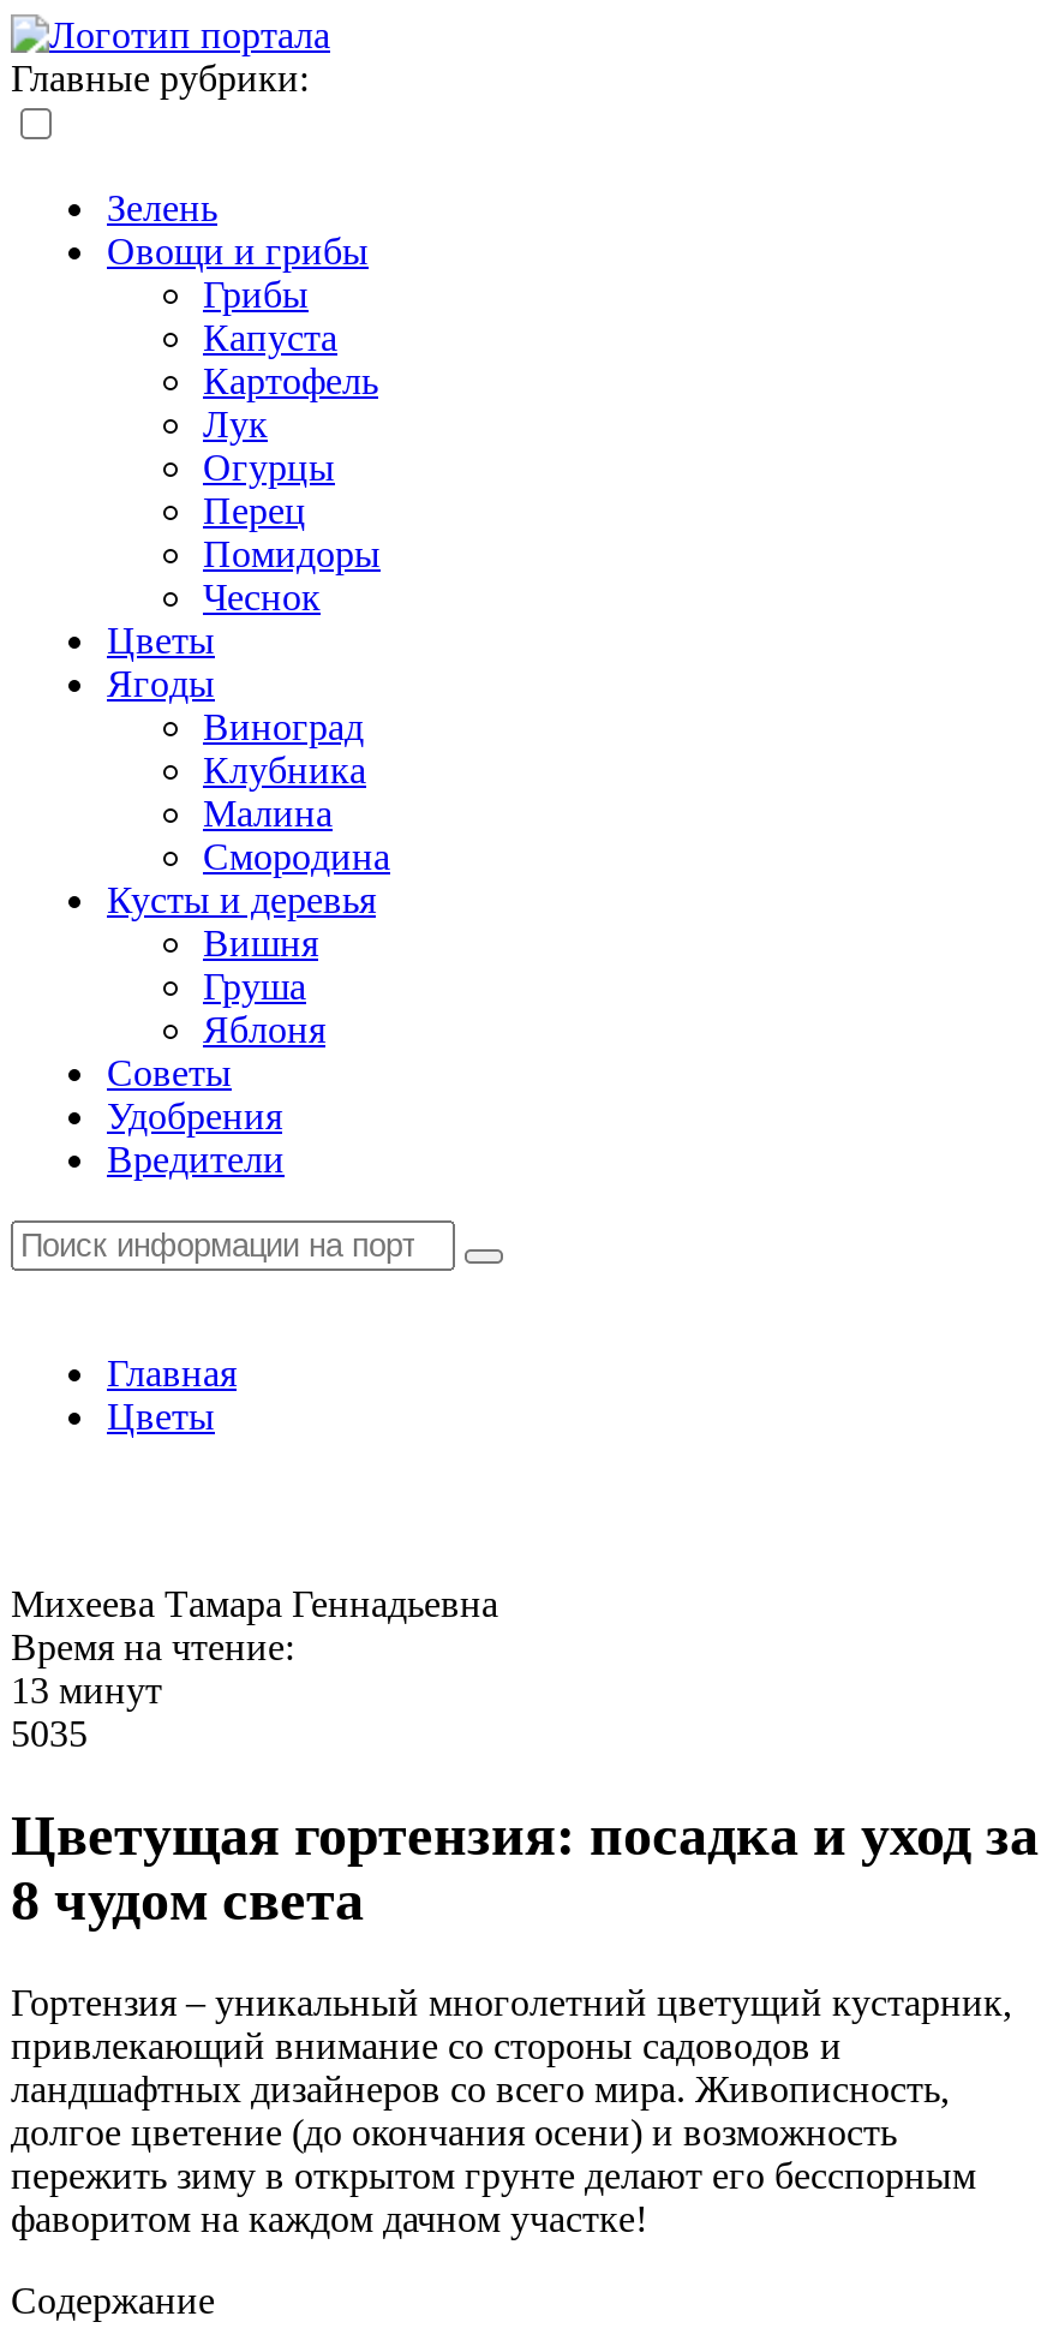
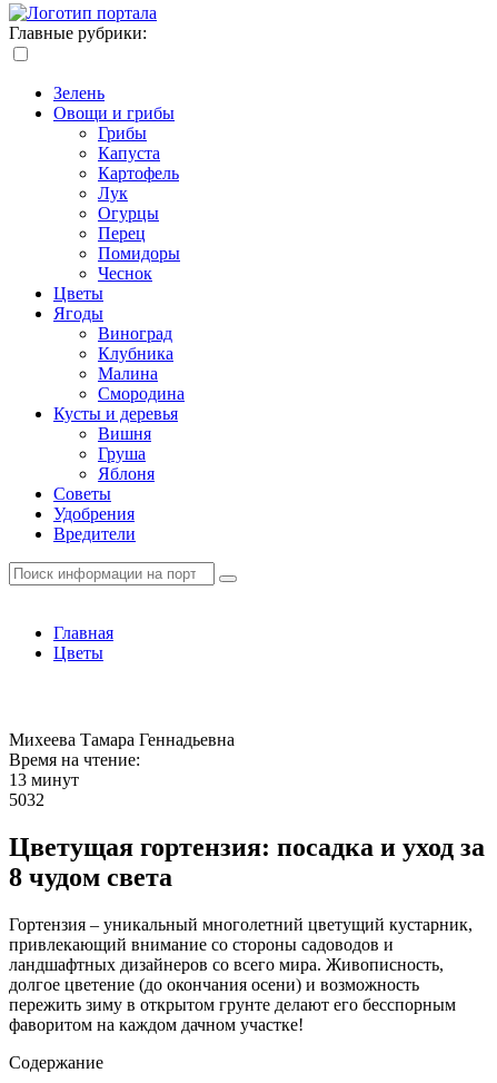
- 5035
+ 5032
